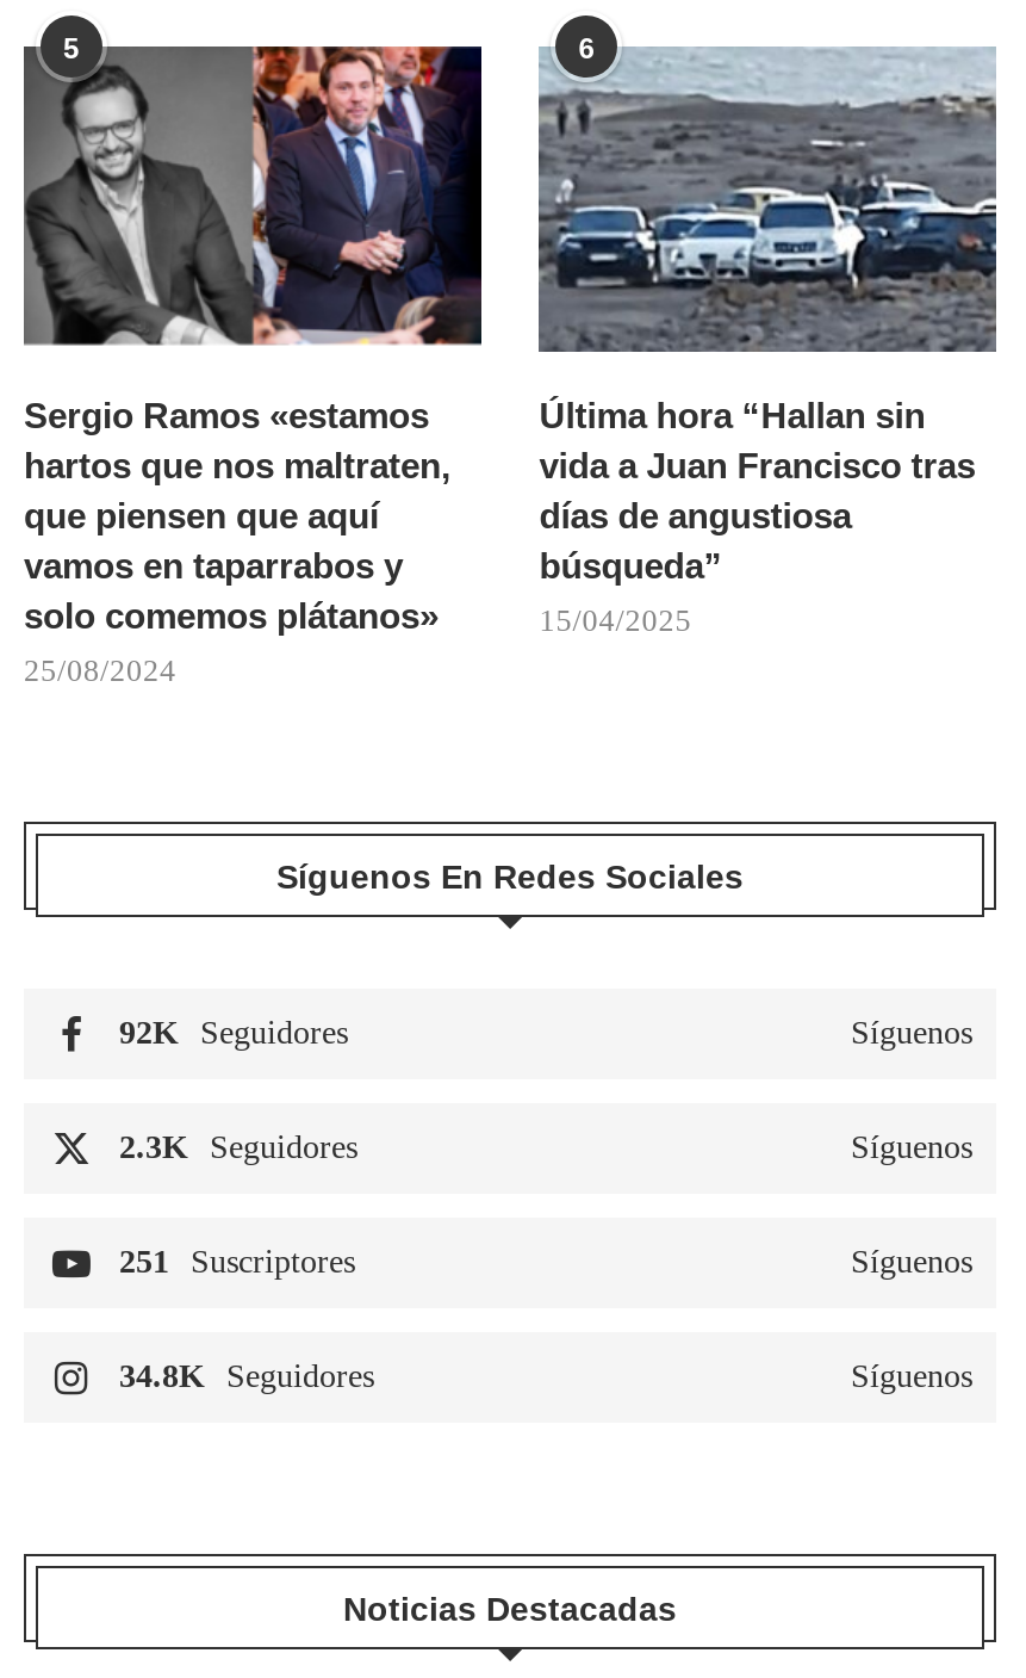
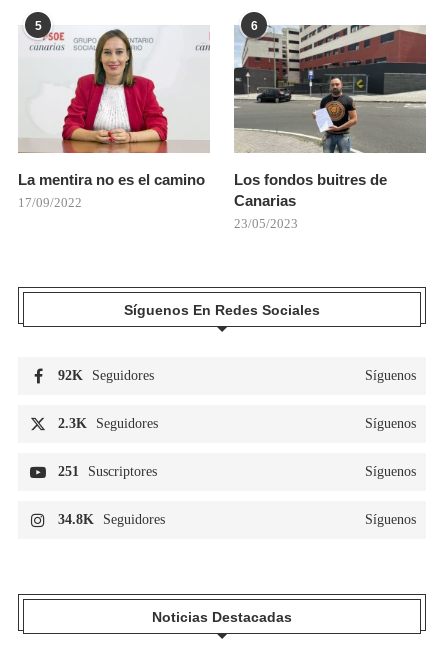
- [image]
+ [image]

- [image]
+ [image]

- Sergio Ramos «estamos
- hartos que nos maltraten,
- que piensen que aquí
- vamos en taparrabos y
- solo comemos plátanos»
- 25/08/2024
+ La mentira no es el camino
+ 17/09/2022

- Última hora “Hallan sin
- vida a Juan Francisco tras
- días de angustiosa
- búsqueda”
- 15/04/2025
+ Los fondos buitres de
+ Canarias
+ 23/05/2023
